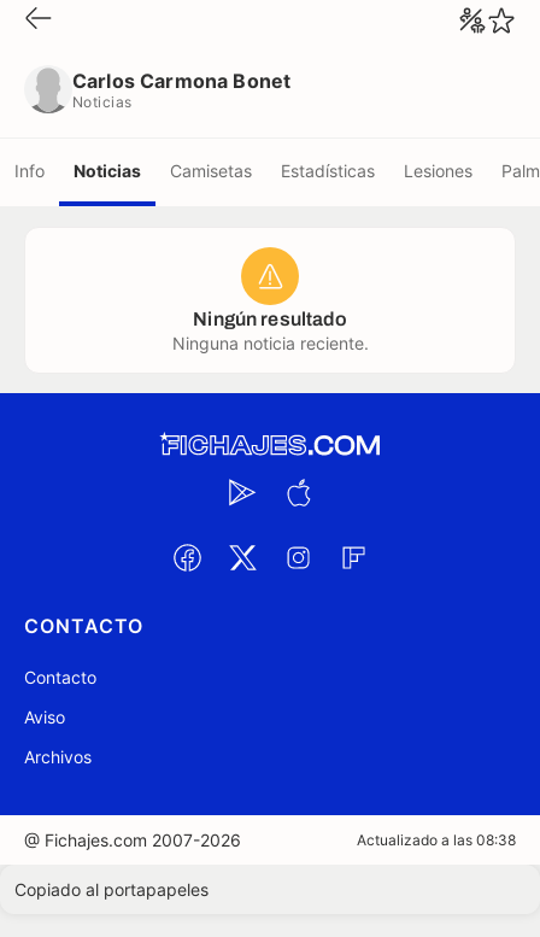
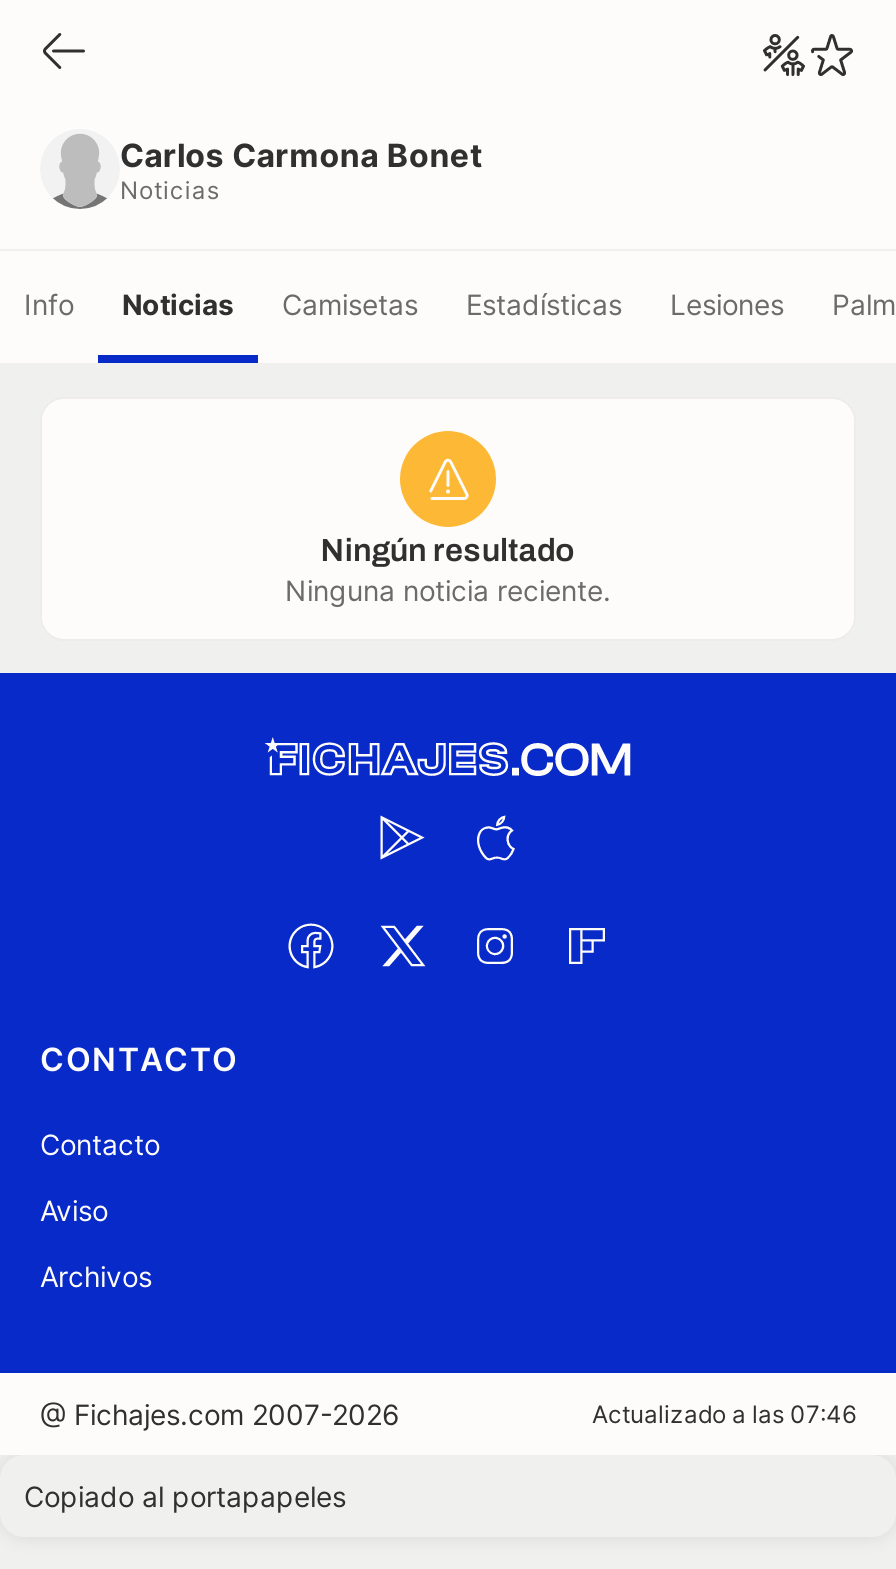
- Actualizado a las 08:38
+ Actualizado a las 07:46
